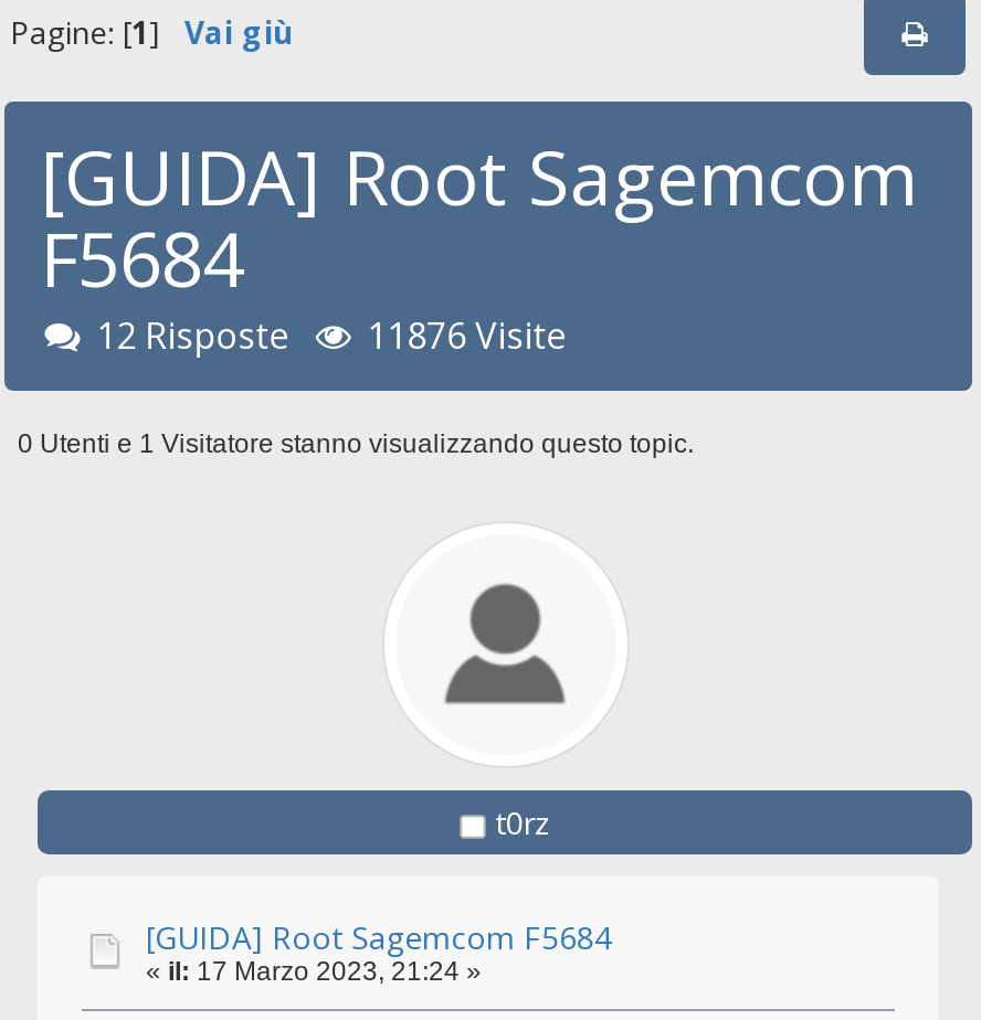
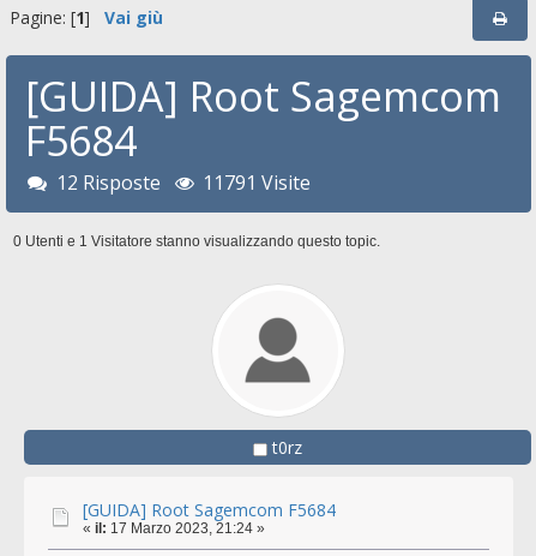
- 12 Risposte 11876 Visite
+ 12 Risposte 11791 Visite
